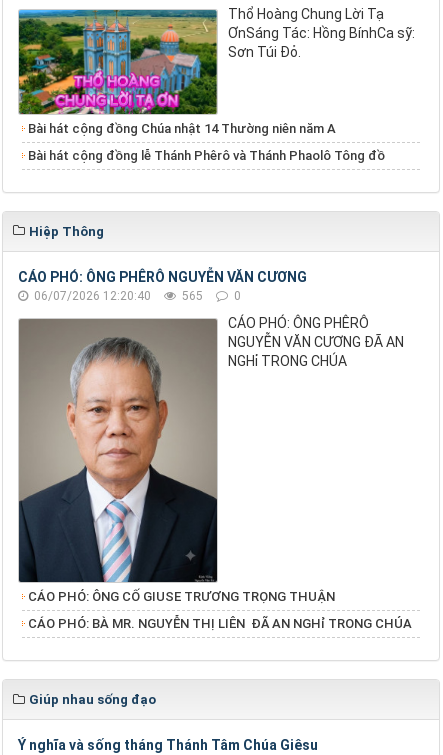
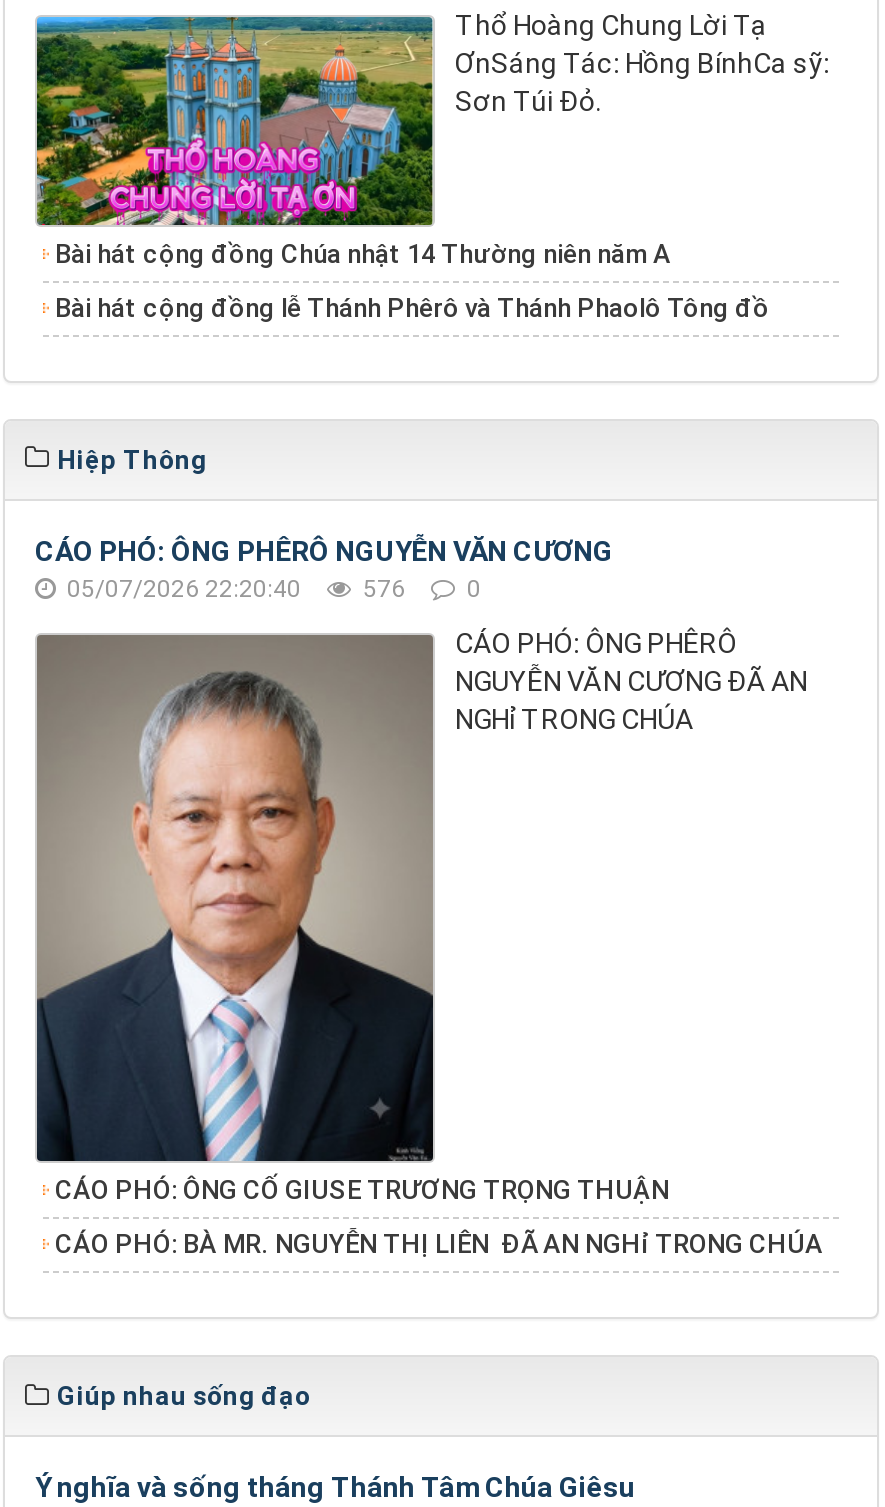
- 06/07/2026 12:20:40
+ 05/07/2026 22:20:40

- 565
+ 576
